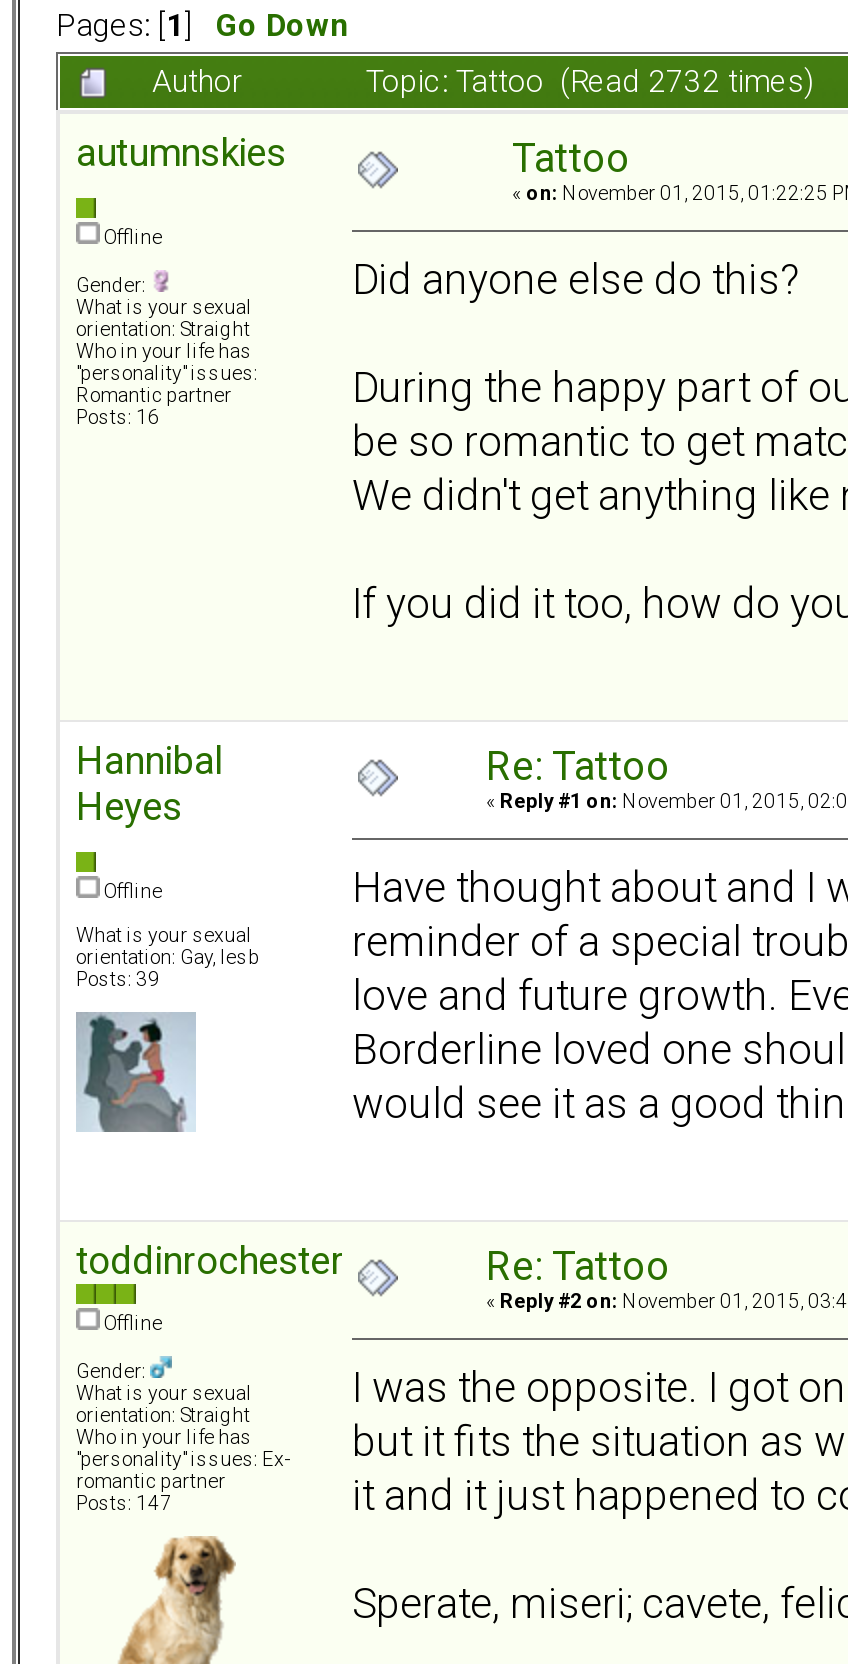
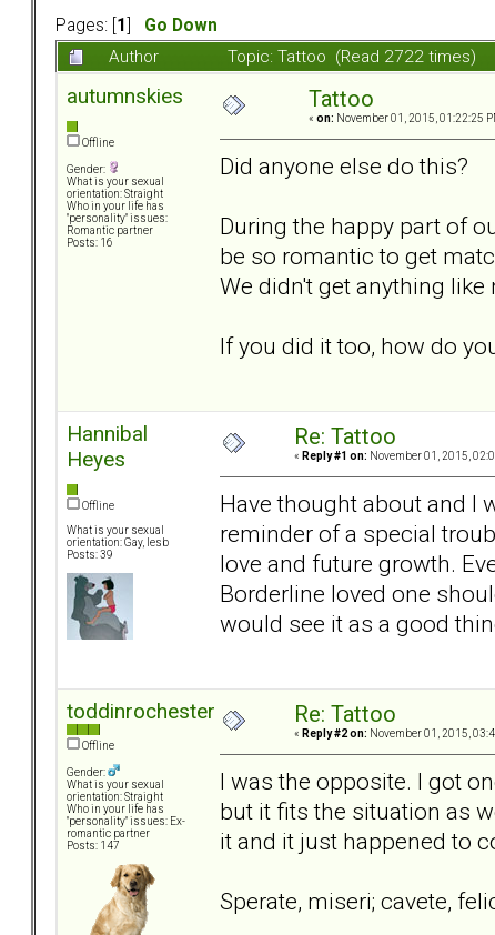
- Topic: Tattoo (Read 2732 times)
+ Topic: Tattoo (Read 2722 times)
